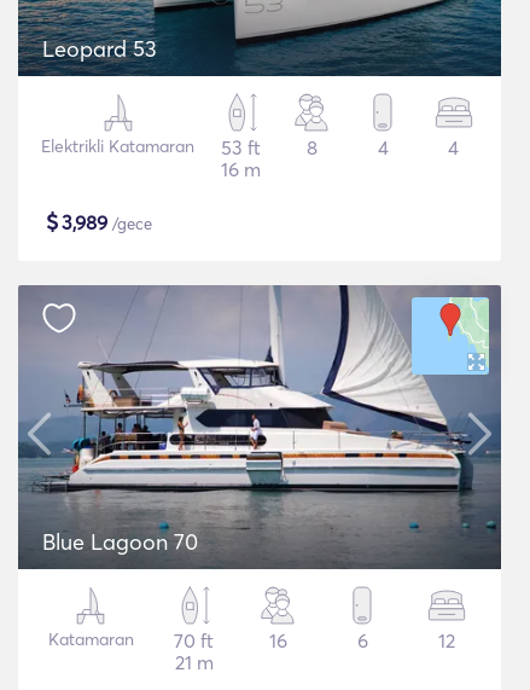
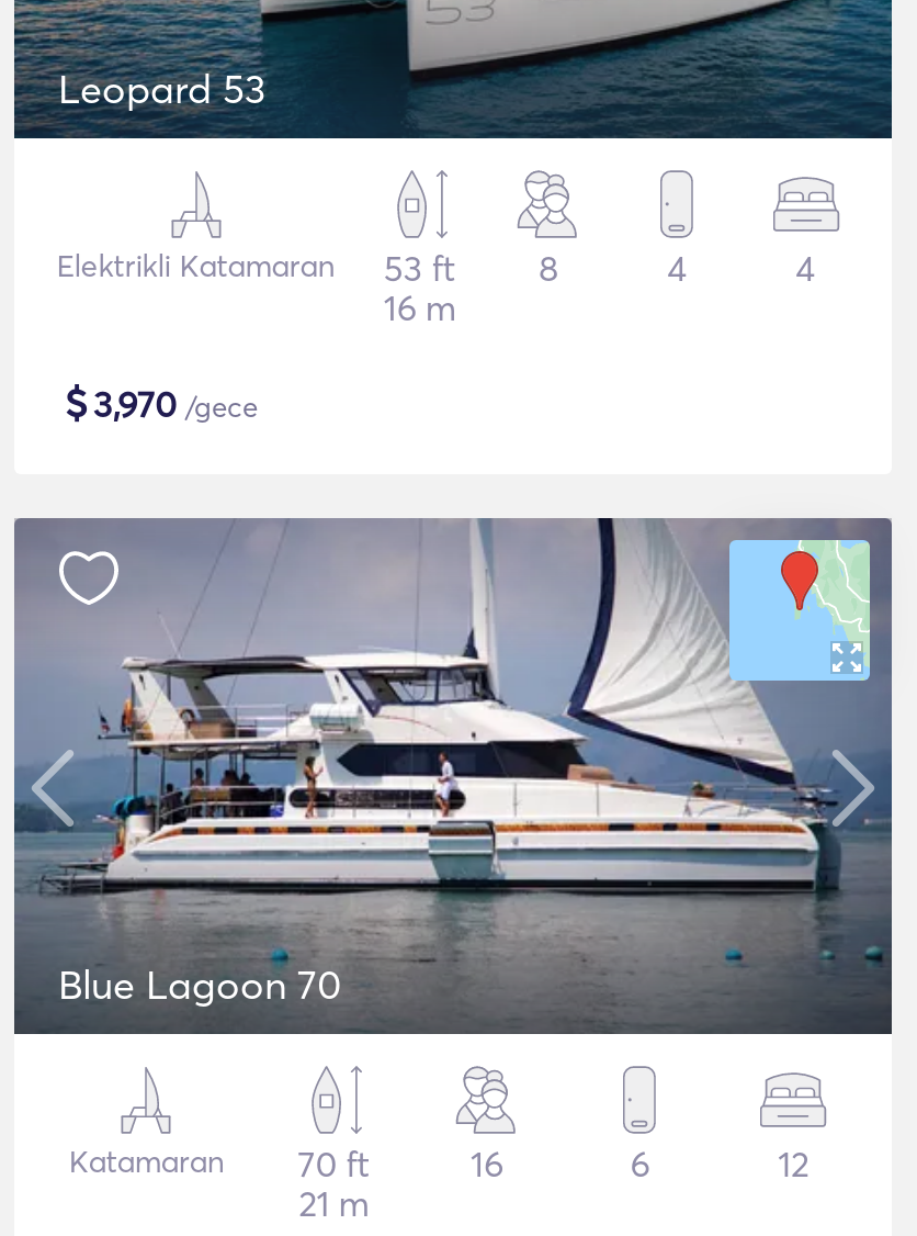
- $3,989 /gece
+ $3,970 /gece
